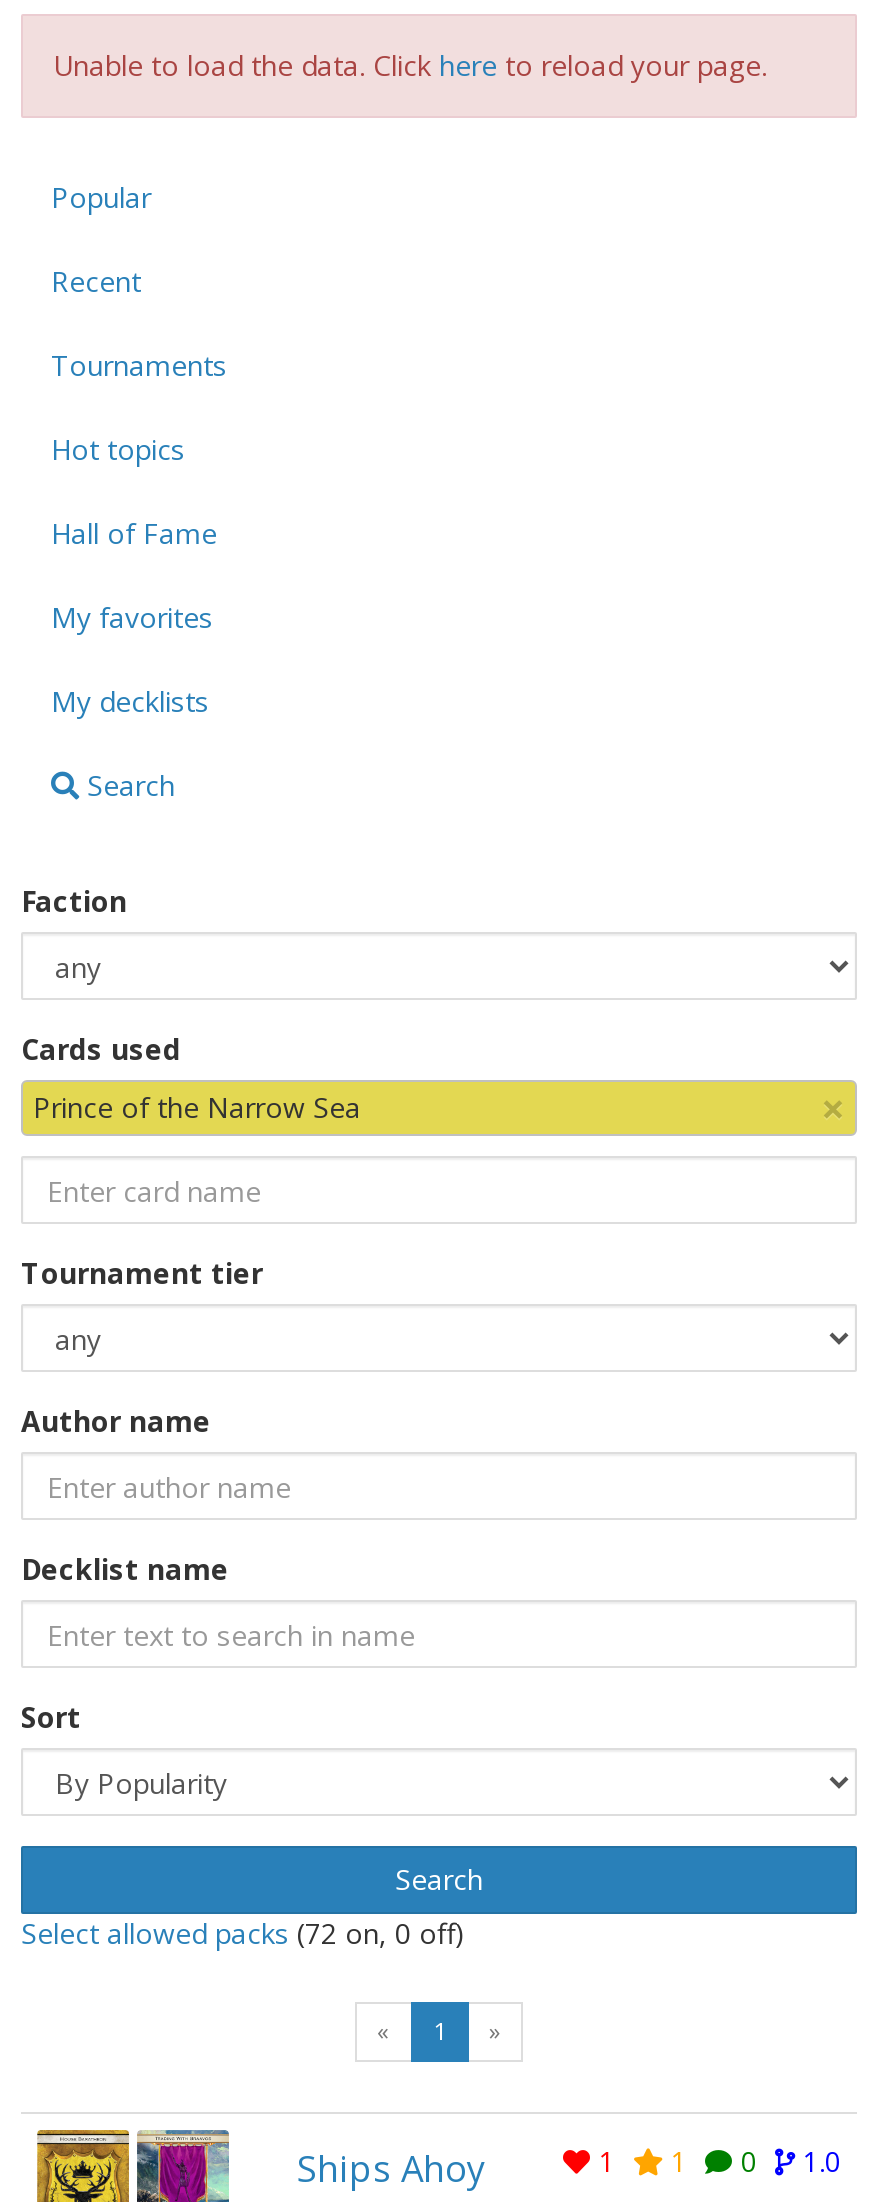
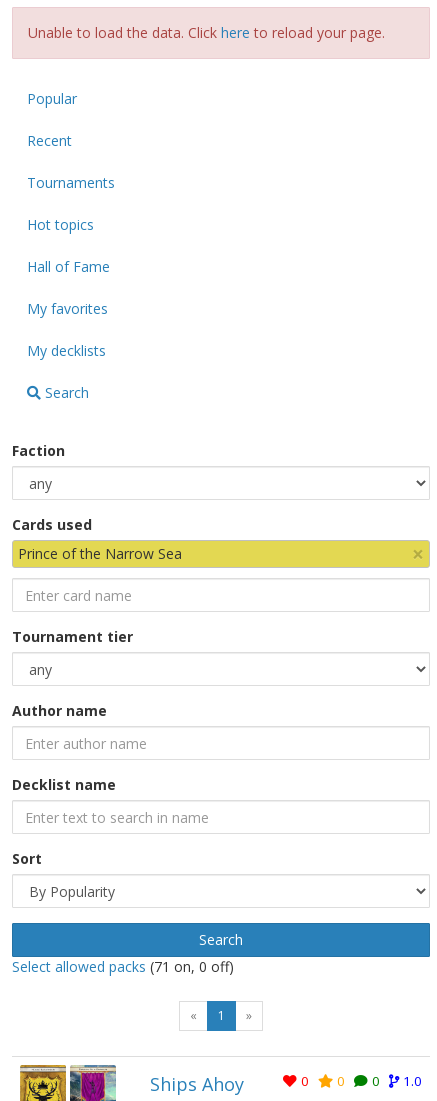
- Select allowed packs(72on,0off)
+ Select allowed packs(71on,0off)

- 1
+ 0

- 1
+ 0
